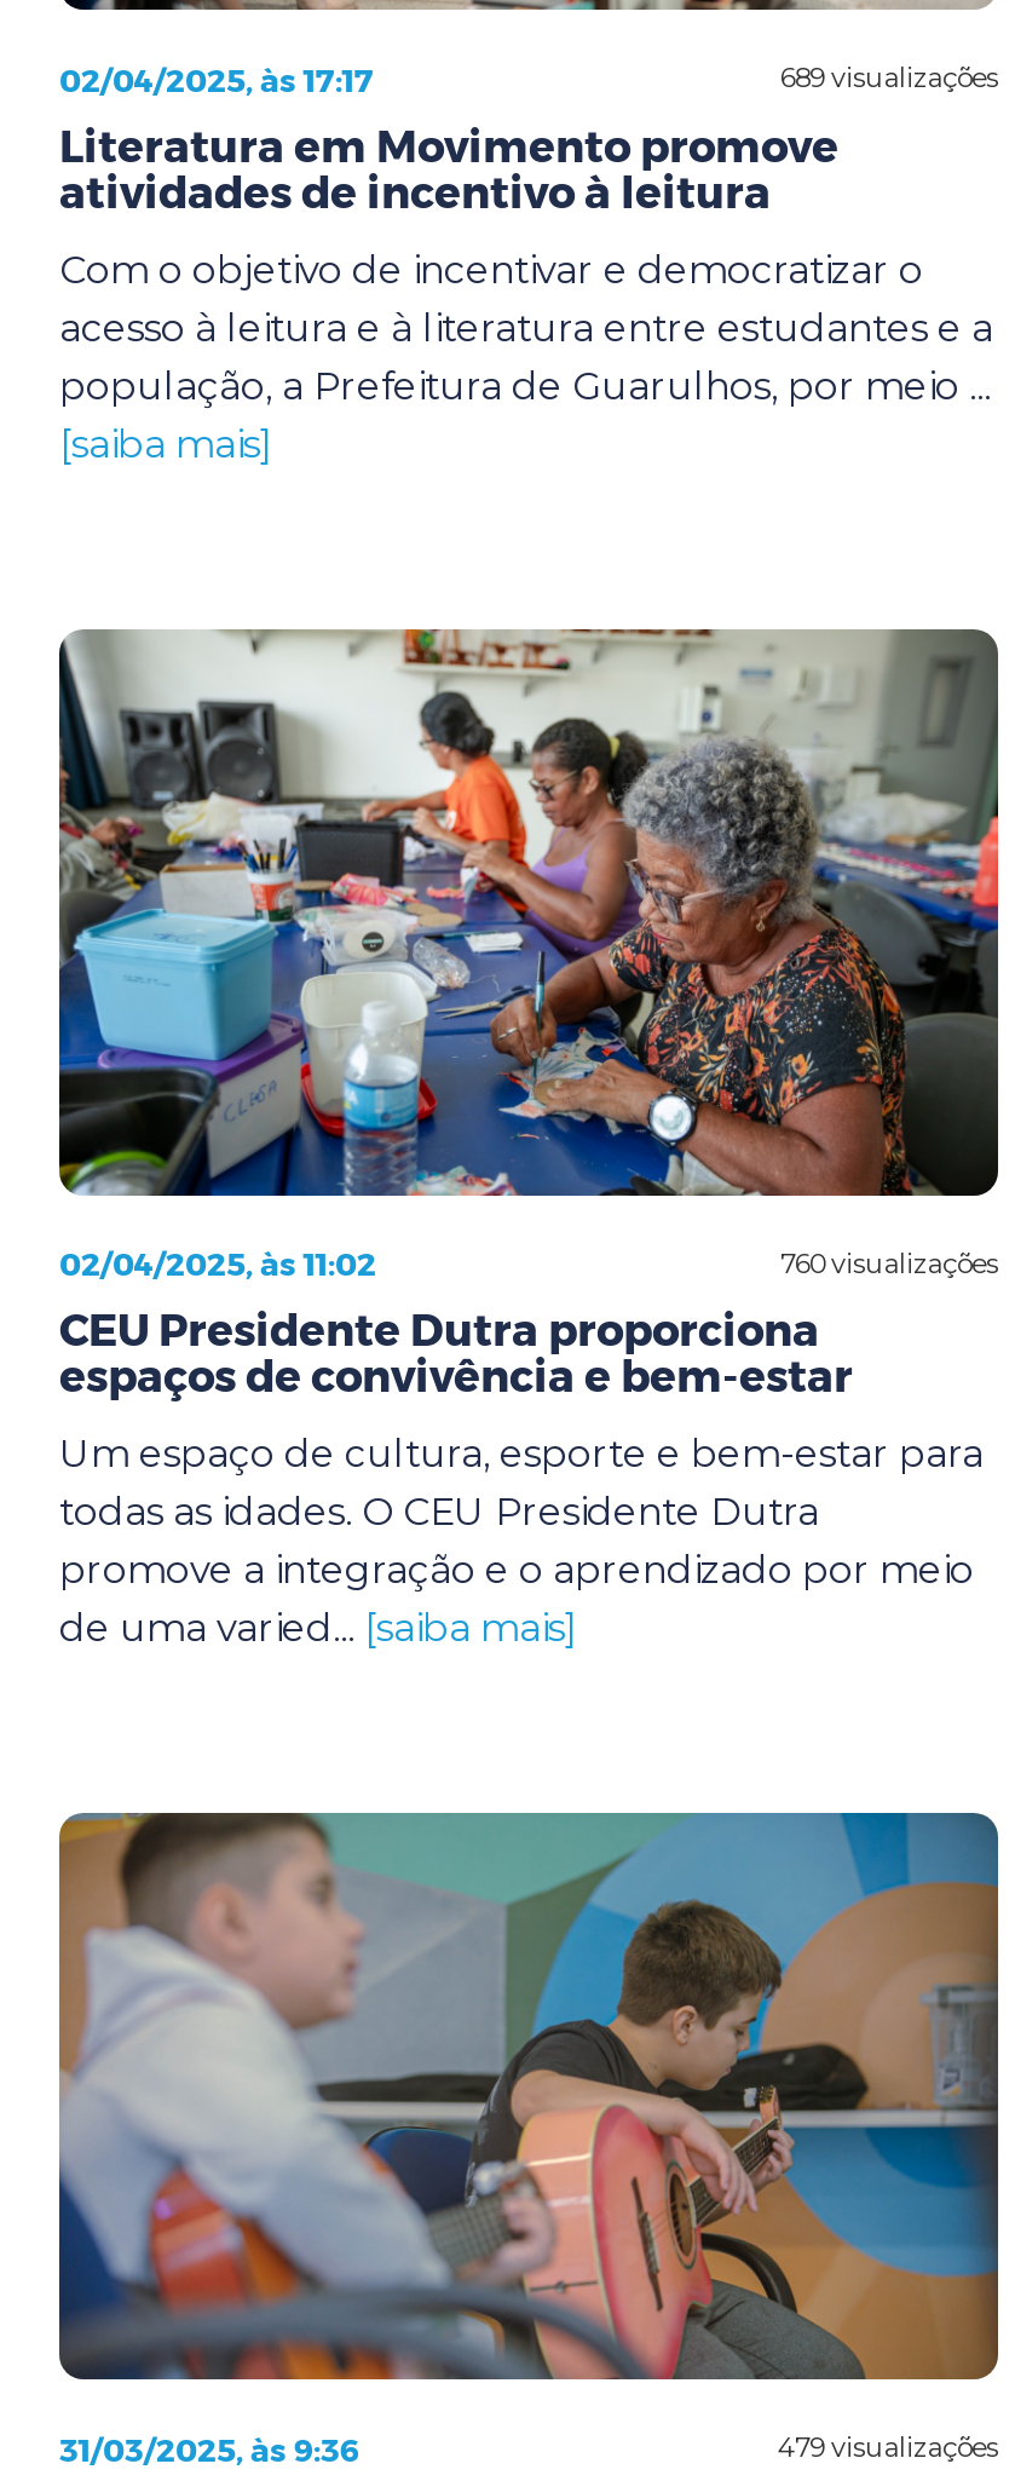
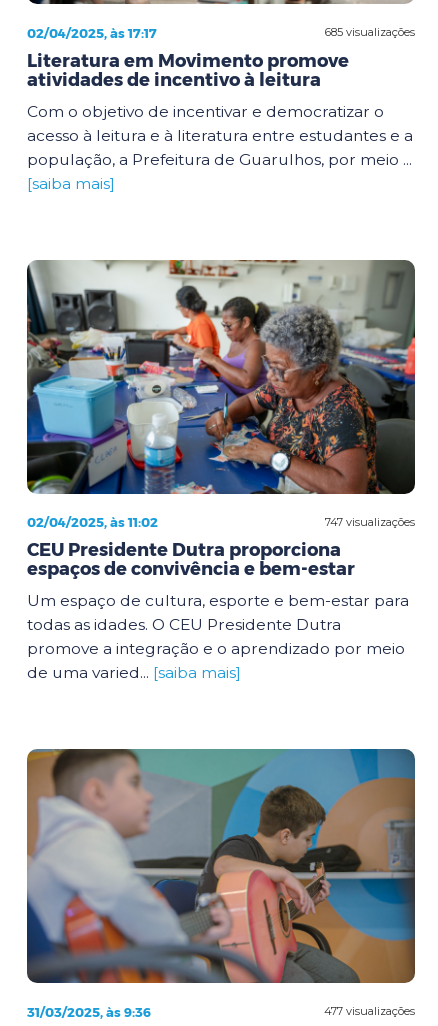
- 689 visualizações
+ 685 visualizações

- 760 visualizações
+ 747 visualizações

- 479 visualizações
+ 477 visualizações
